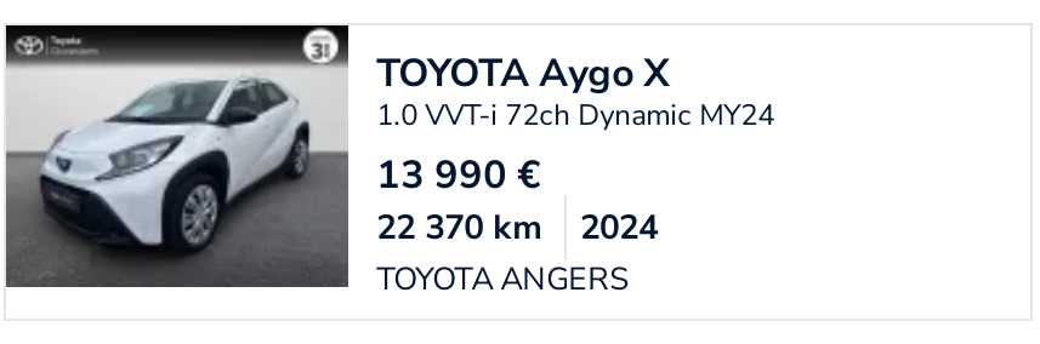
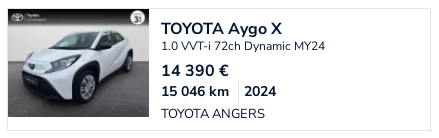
- 13 990 €
+ 14 390 €

- 22 370 km 2024
+ 15 046 km 2024
